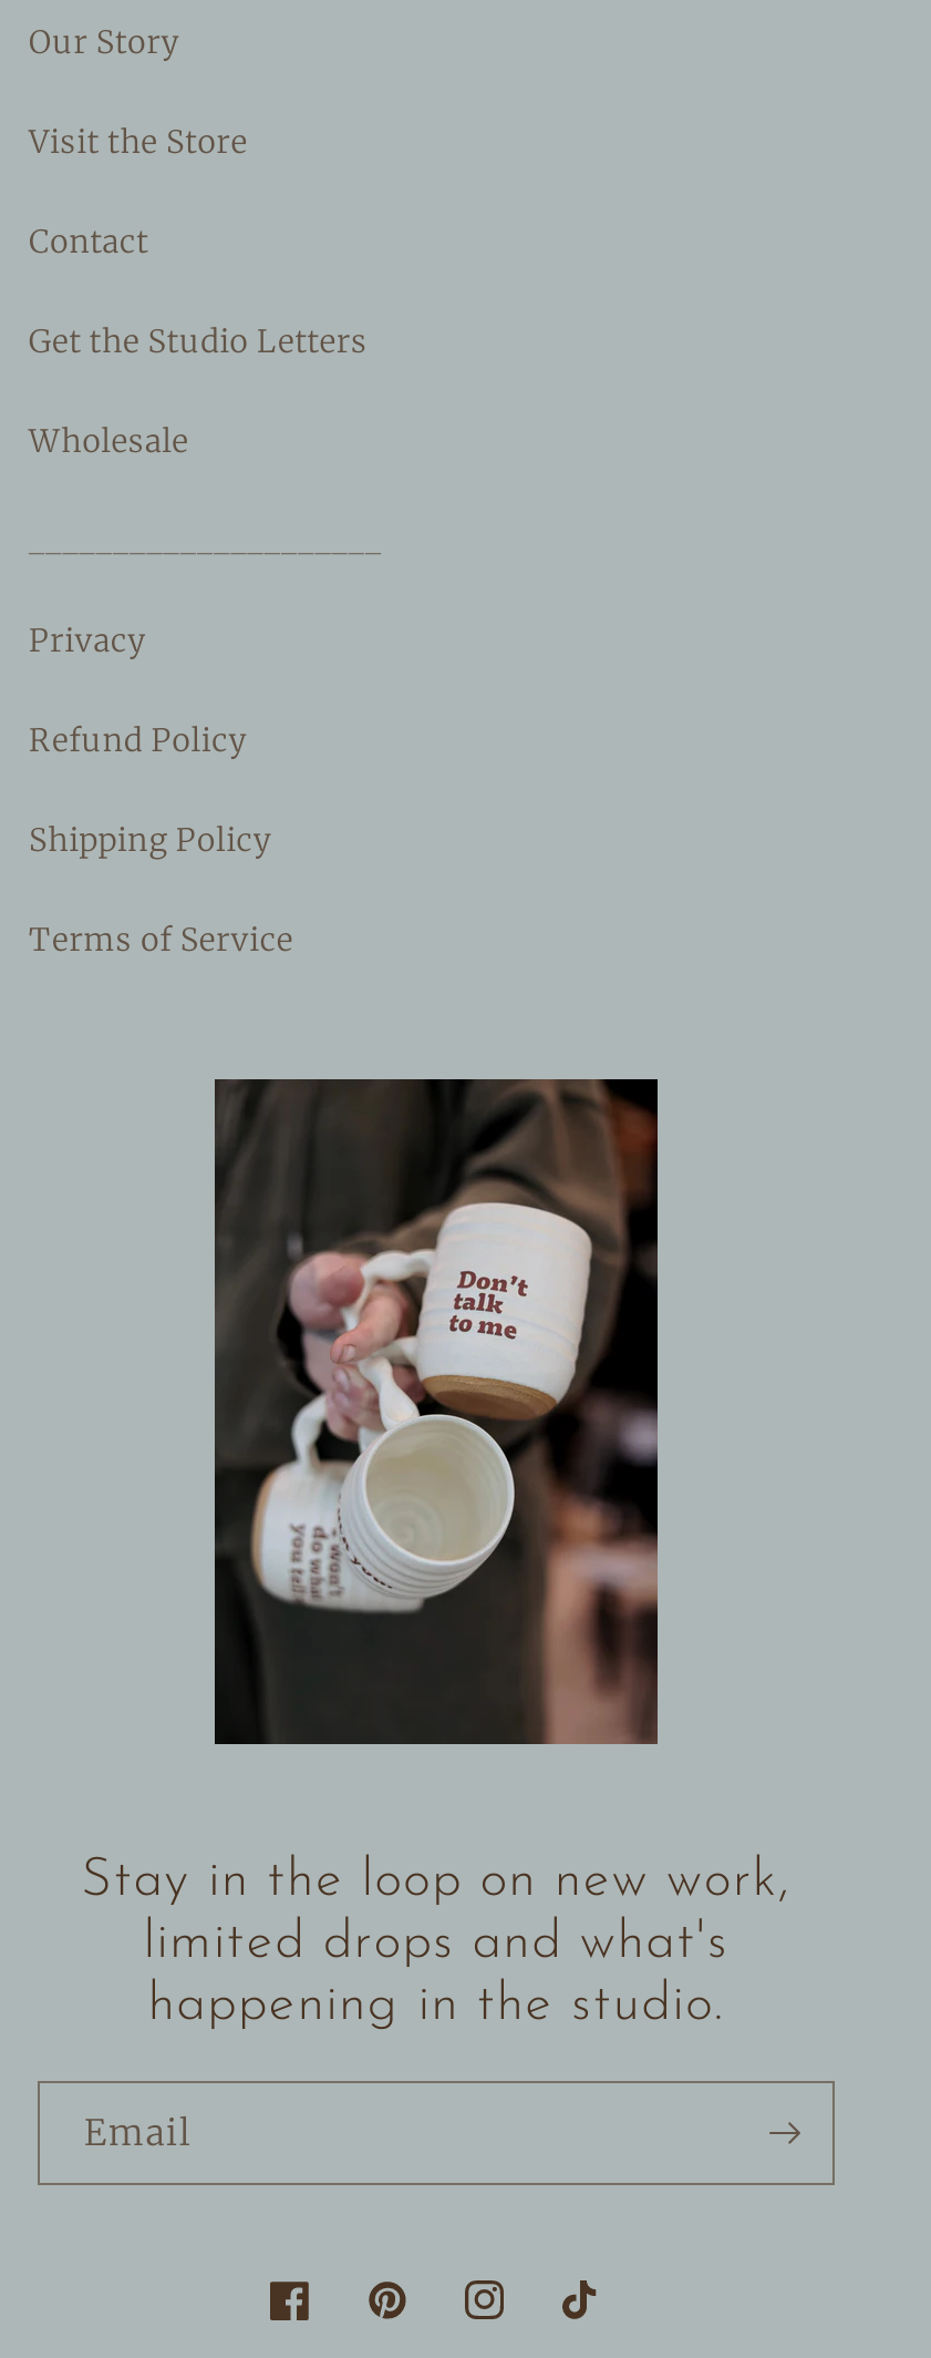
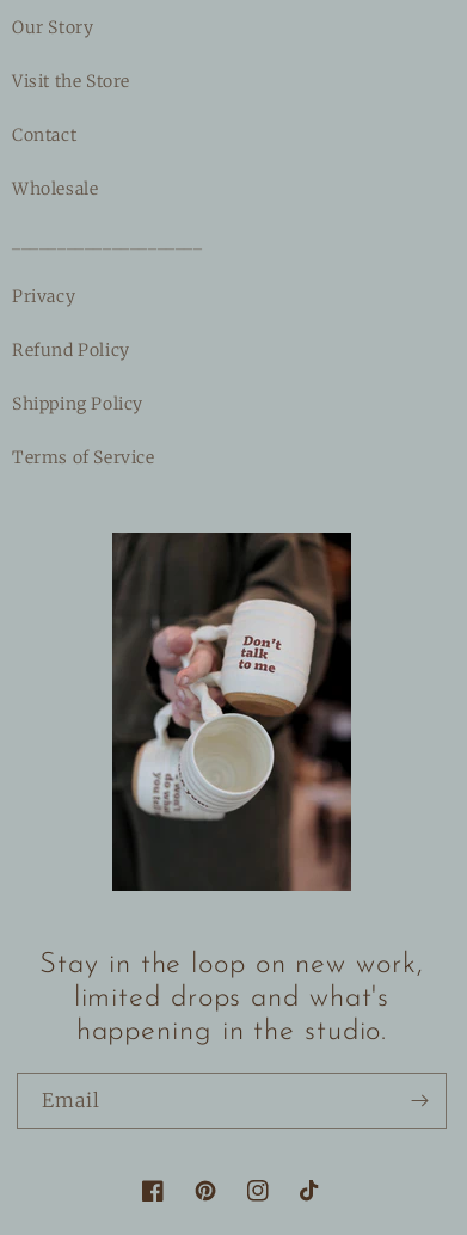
- Get the Studio Letters
